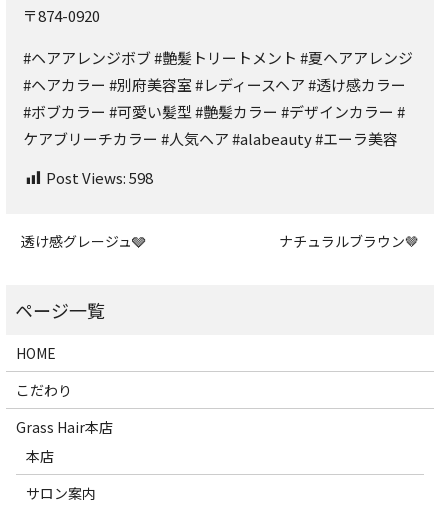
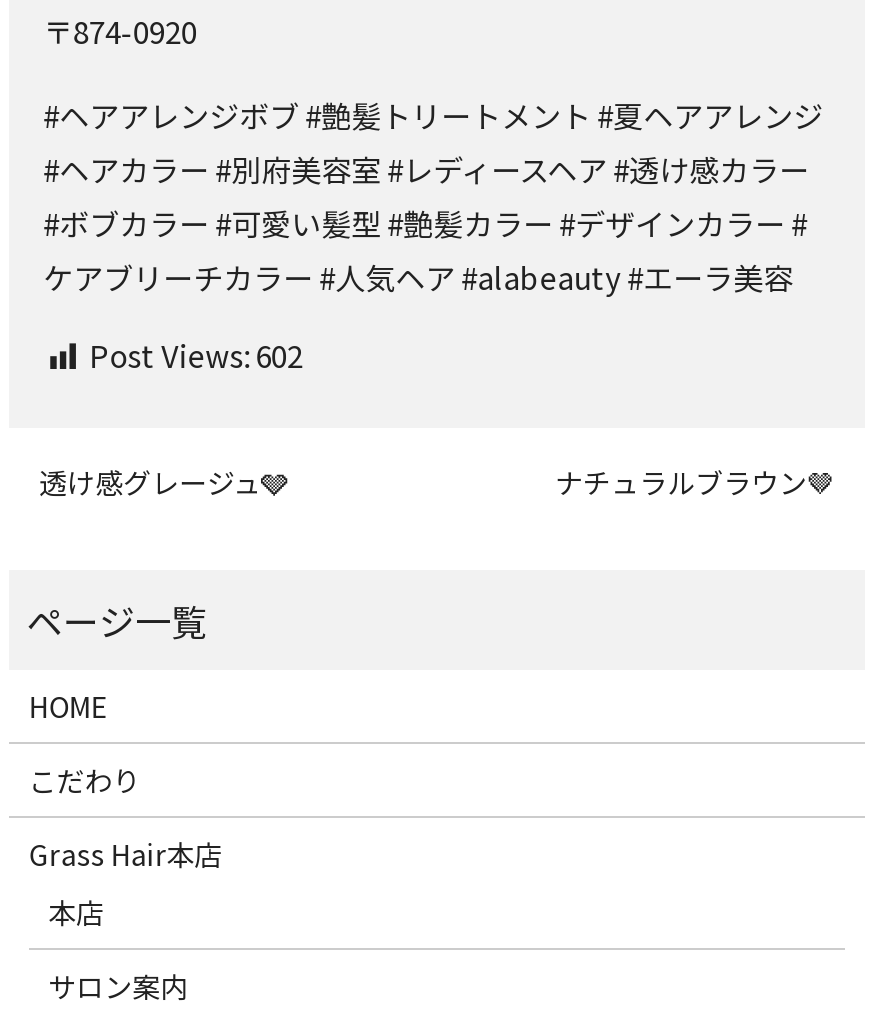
- Post Views: 598
+ Post Views: 602
